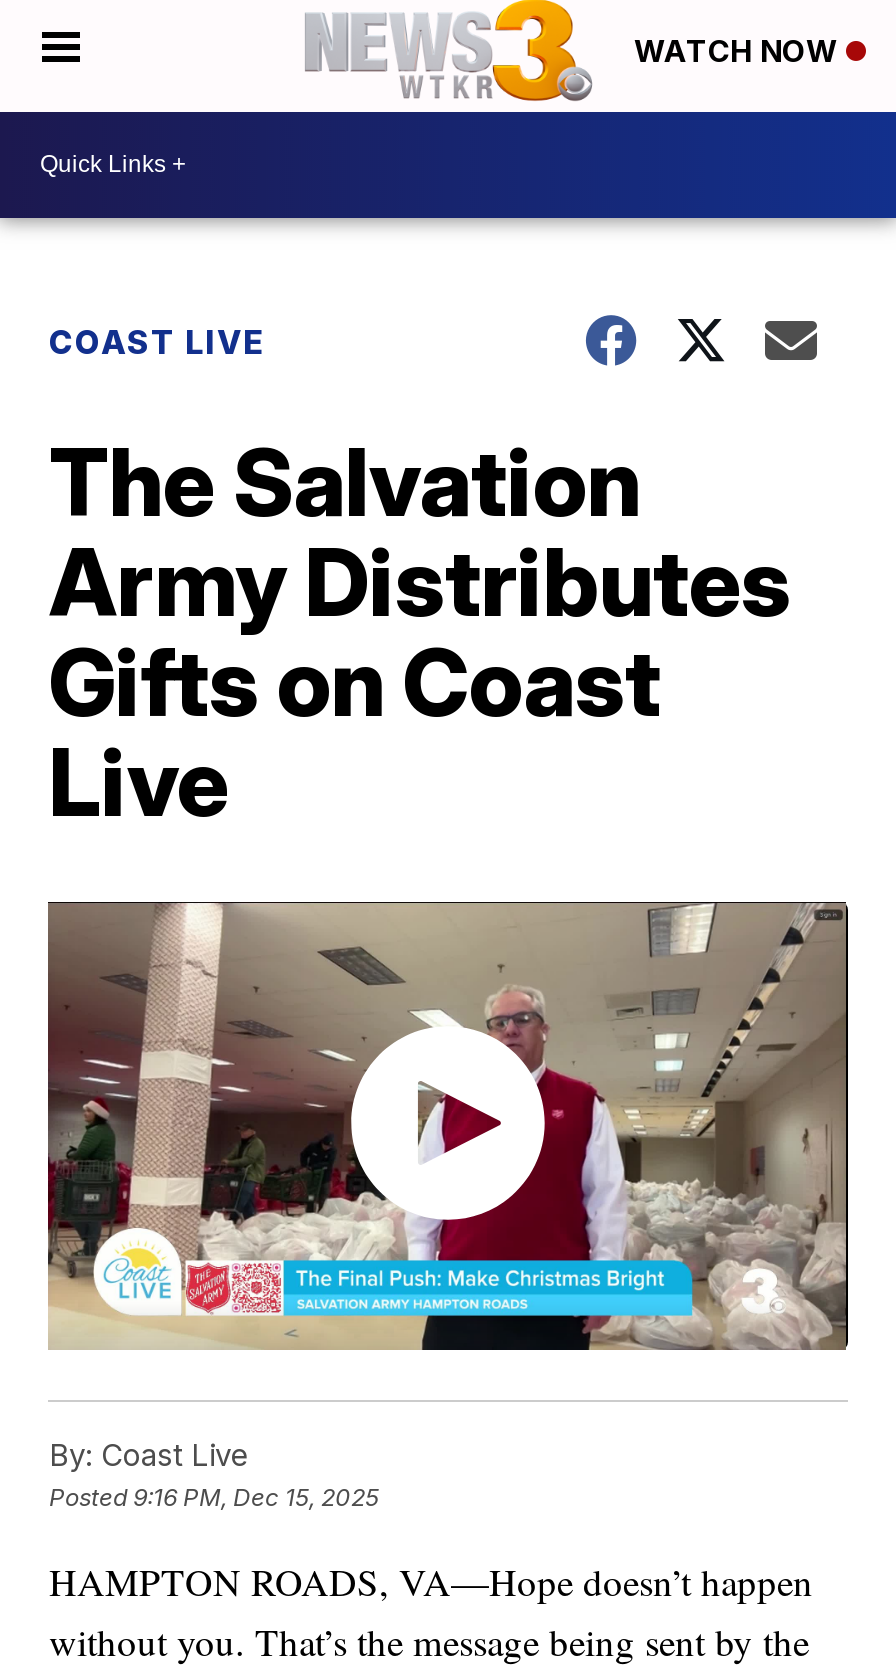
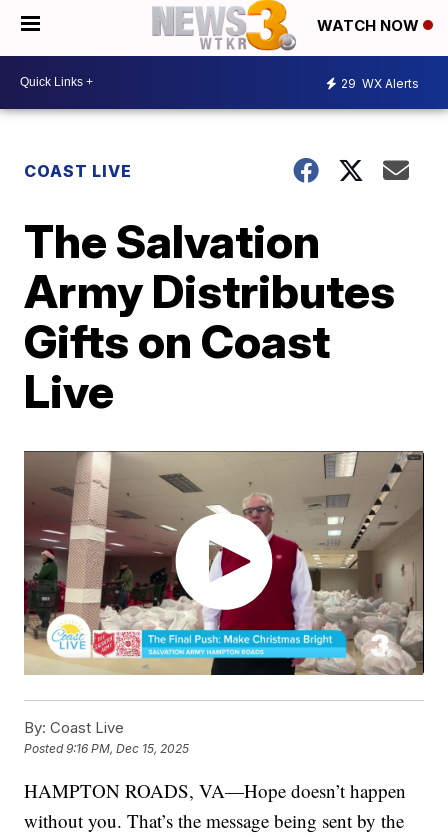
+ 29 WX Alerts
